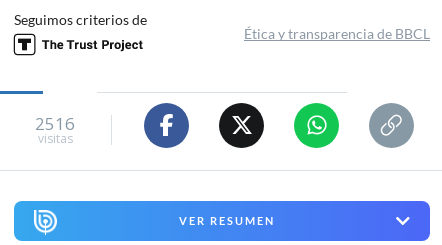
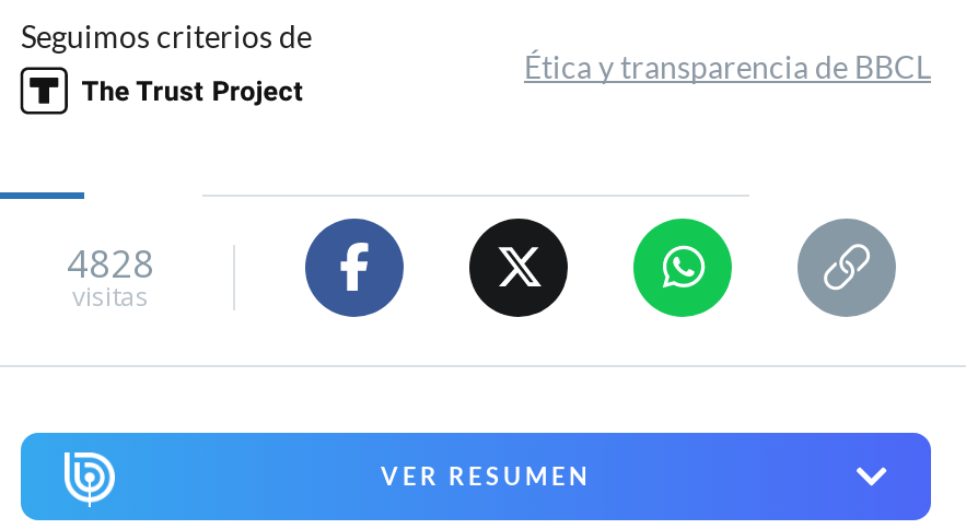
- 2516
+ 4828
